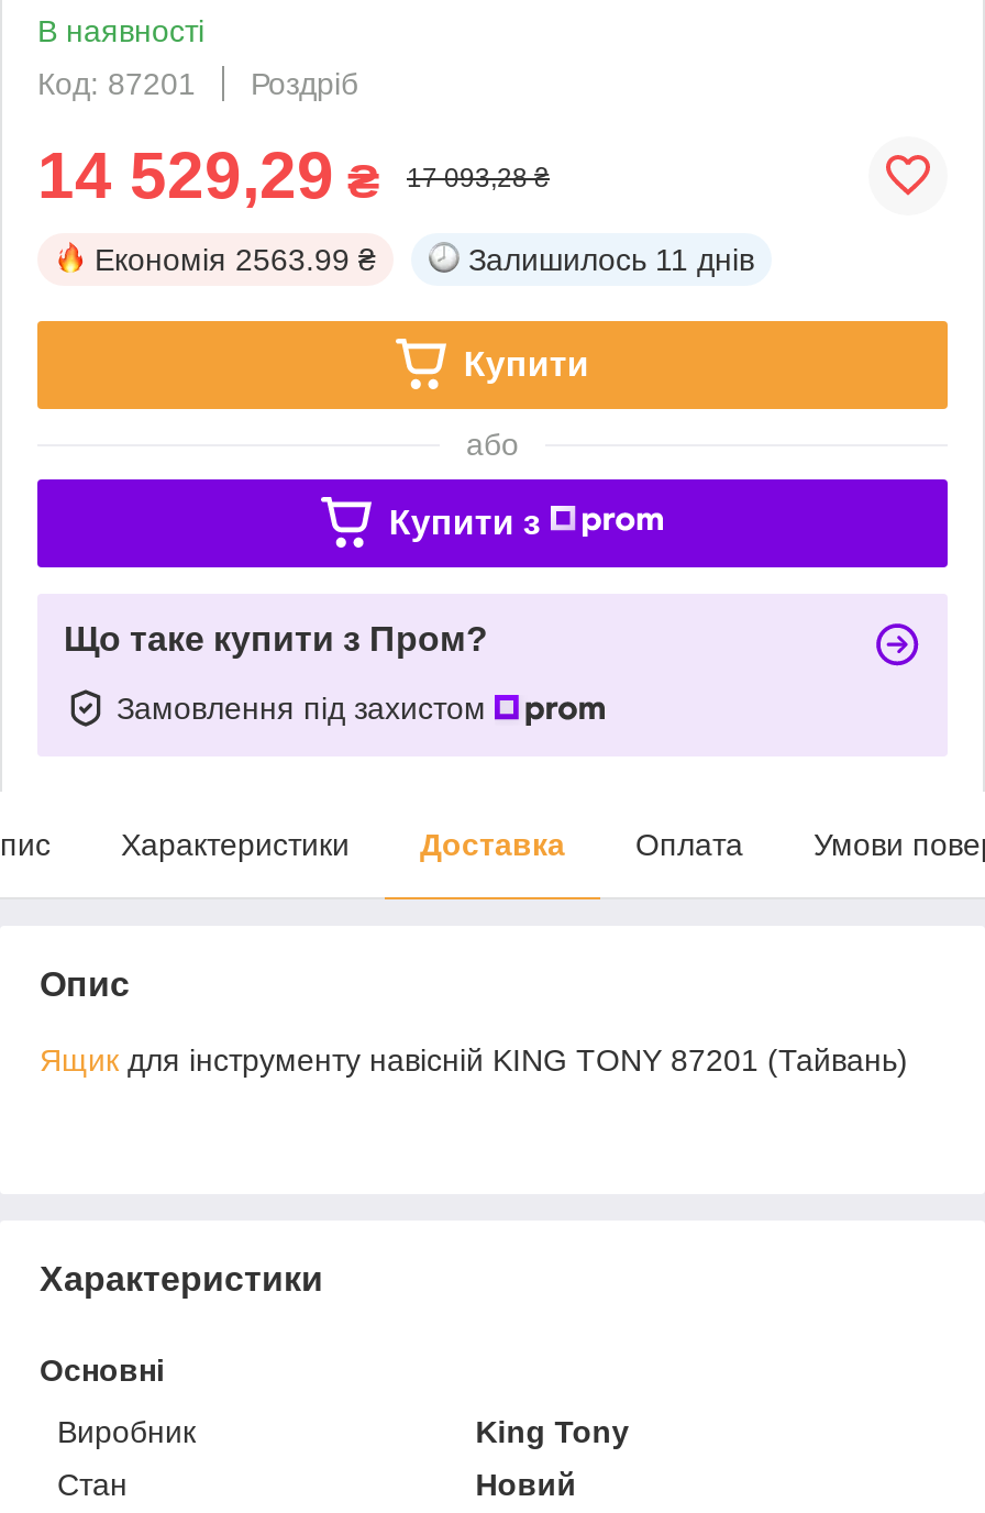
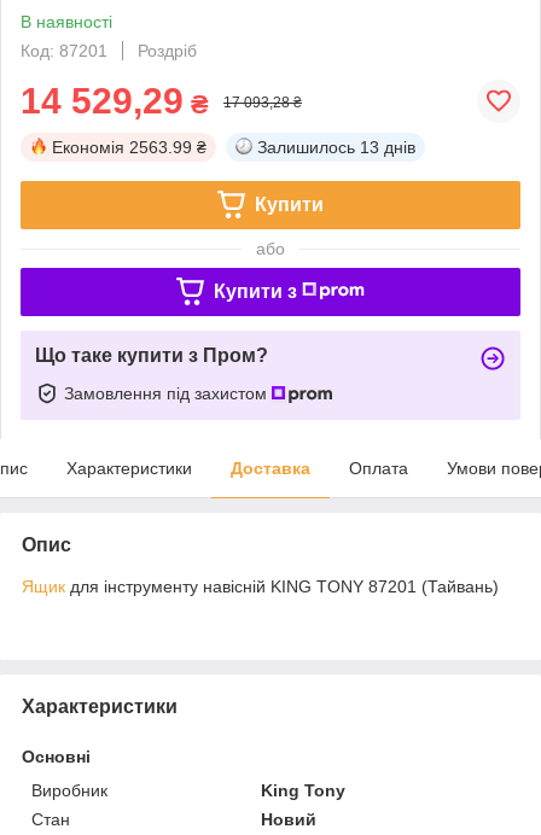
- Залишилось 11 днів
+ Залишилось 13 днів
